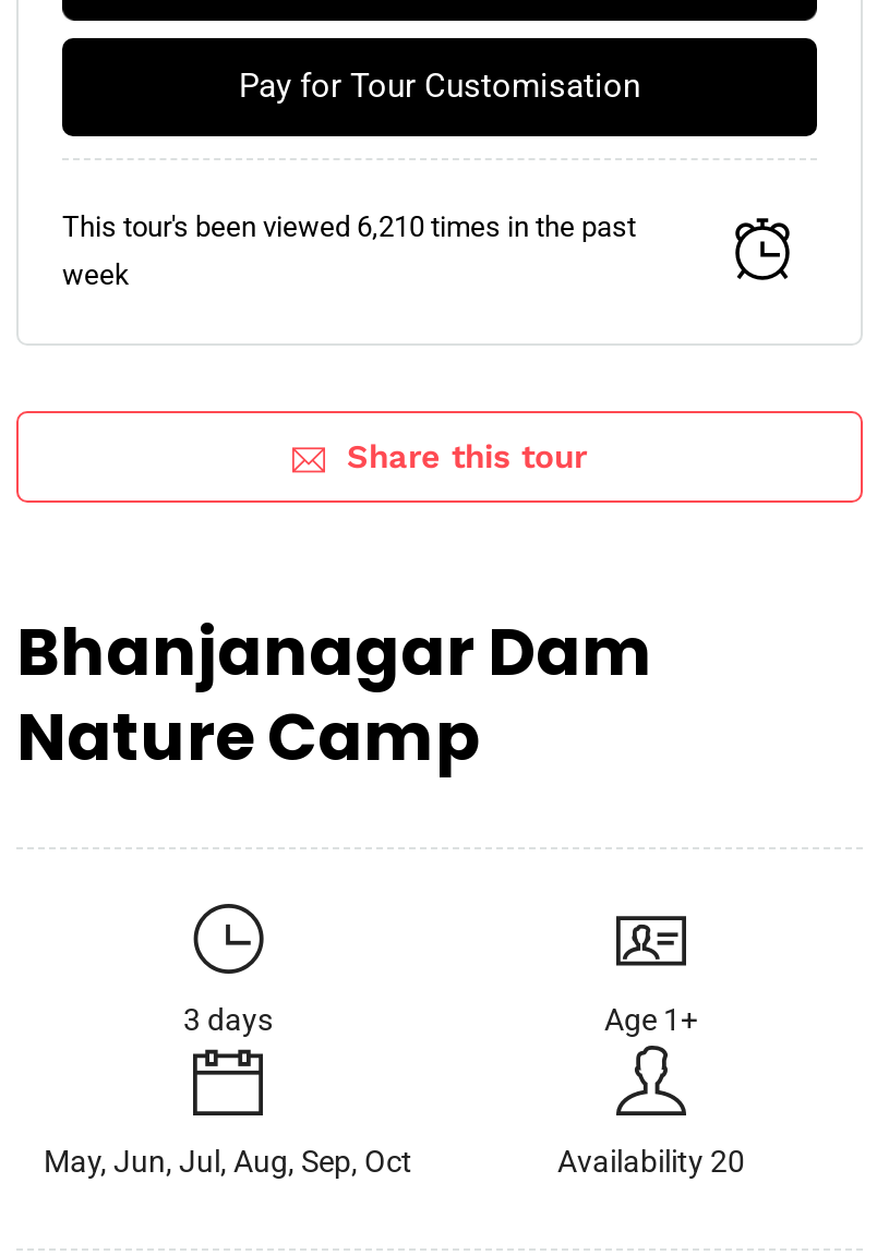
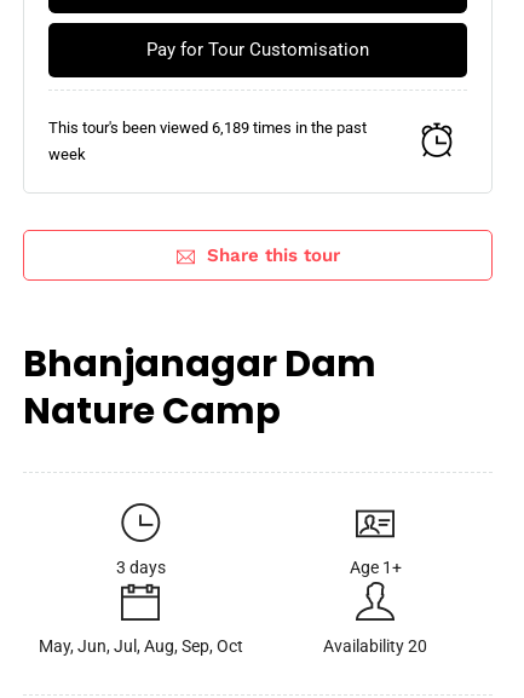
- This tour's been viewed 6,210 times in the past
+ This tour's been viewed 6,189 times in the past
